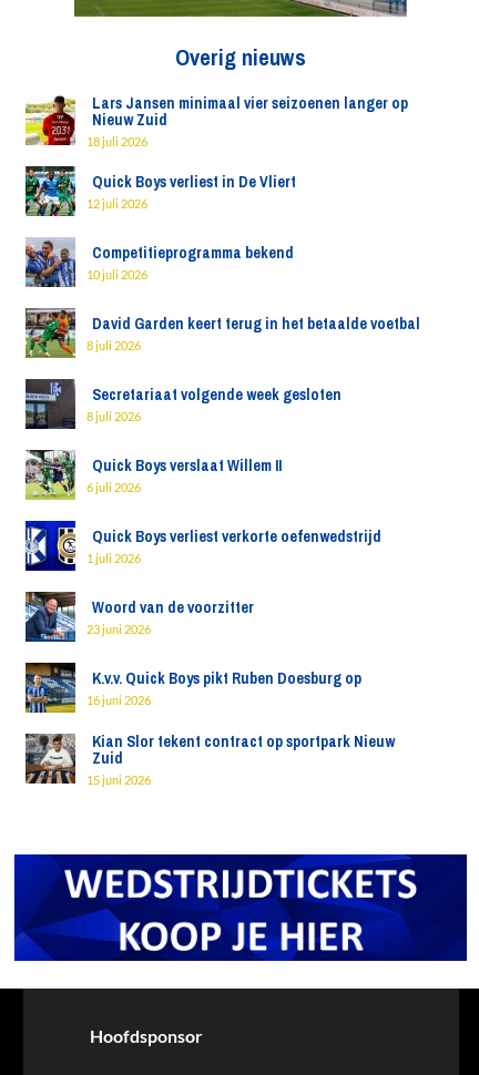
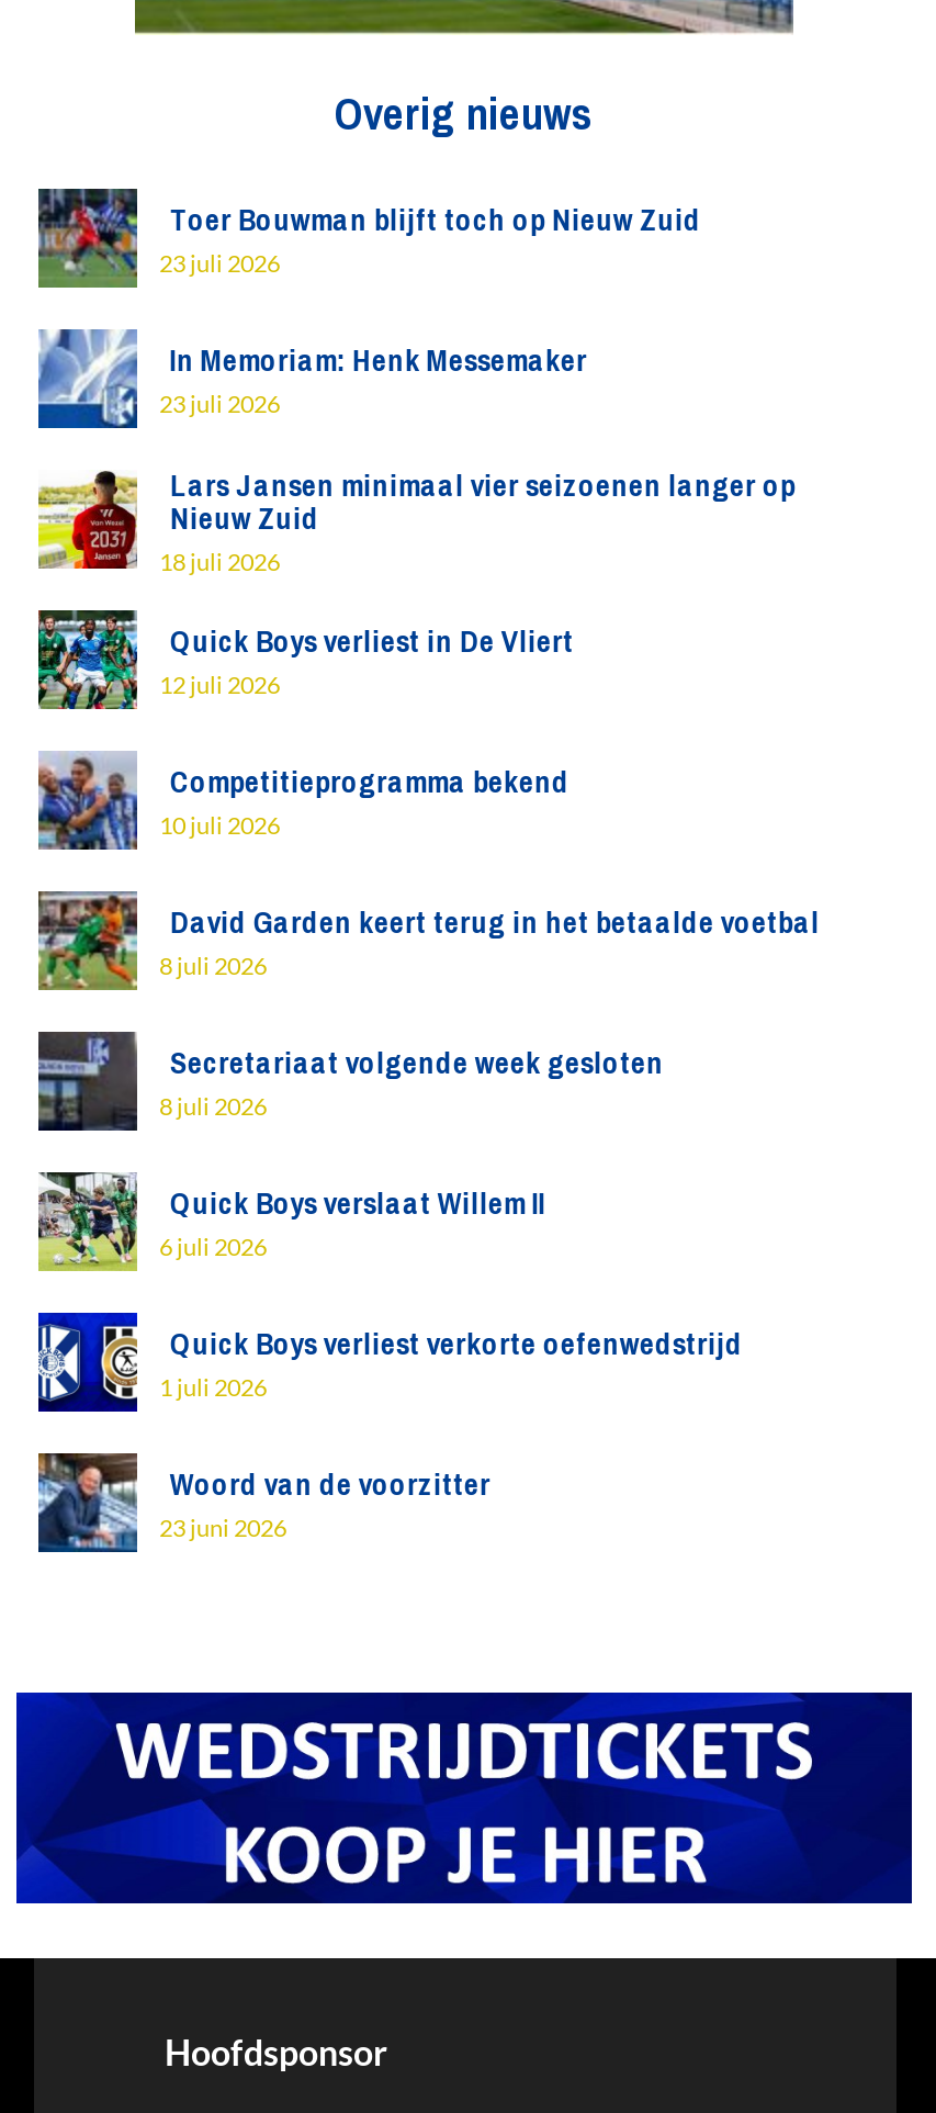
+ [image]
+ Toer Bouwman blijft toch op Nieuw Zuid
+ 23 juli 2026
+ In Memoriam: Henk Messemaker
+ 23 juli 2026

+ [image]

moved down: [image] | Lars Jansen minimaal vier seizoenen langer op | Nieuw Zuid | ... | Woord van de voorzitter | 23 juni 2026

- [image]
- K.v.v. Quick Boys pikt Ruben Doesburg op
- 16 juni 2026
- Kian Slor tekent contract op sportpark Nieuw
- Zuid
- 15 juni 2026

- [image]
